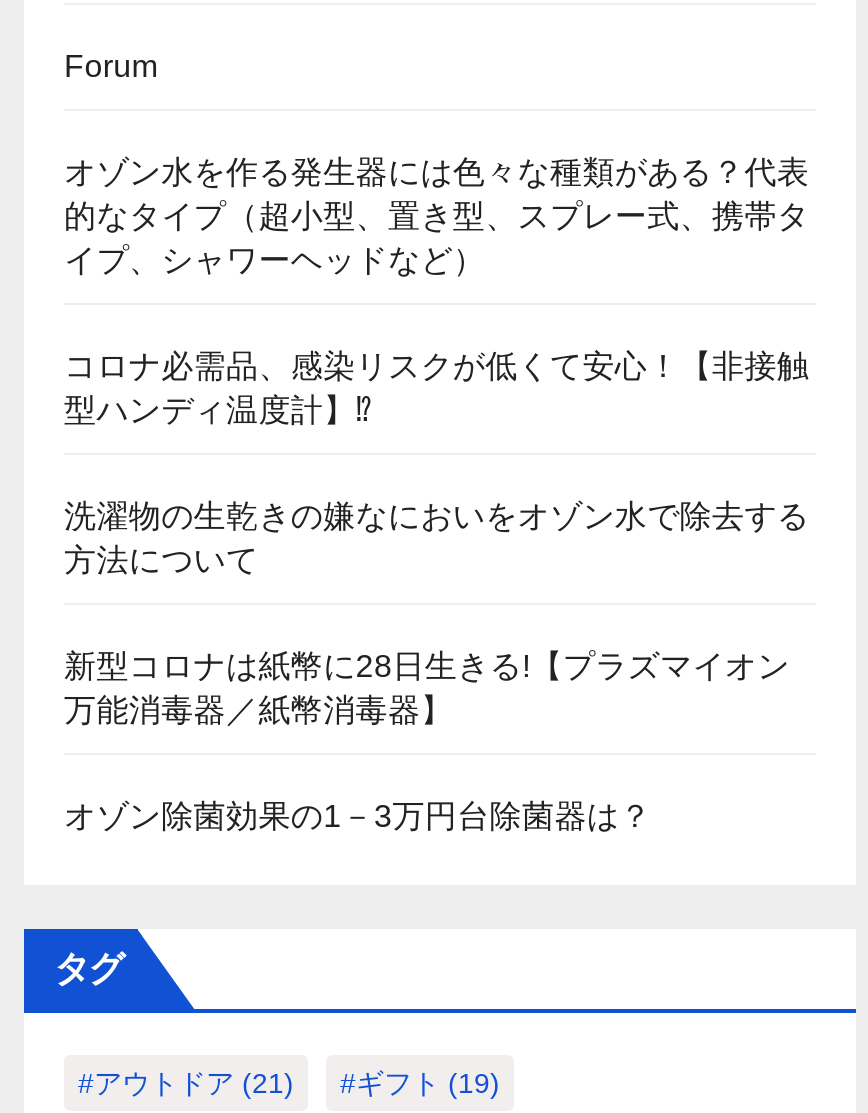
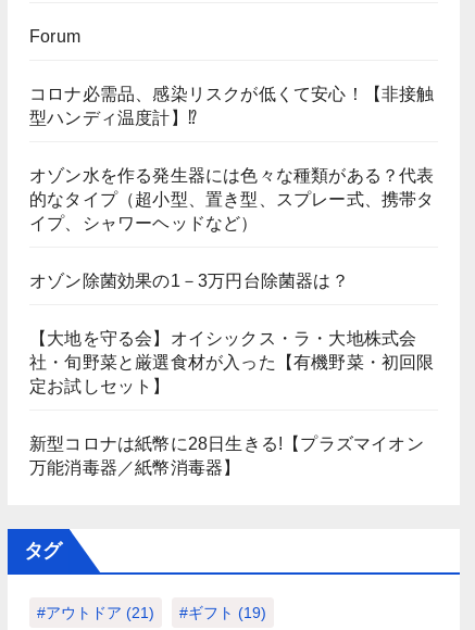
moved down: オゾン水を作る発生器には色々な種類がある？代表 | 的なタイプ（超小型、置き型、スプレー式、携帯タ | イプ、シャワーヘッドなど）

moved up: コロナ必需品、感染リスクが低くて安心！【非接触 | 型ハンディ温度計】⁉

- 洗濯物の生乾きの嫌なにおいをオゾン水で除去する
- 方法について
+ 【大地を守る会】オイシックス・ラ・大地株式会
+ 社・旬野菜と厳選食材が入った【有機野菜・初回限
+ 定お試しセット】

moved down: 新型コロナは紙幣に28日生きる!【プラズマイオン | 万能消毒器／紙幣消毒器】

moved up: オゾン除菌効果の1－3万円台除菌器は？
